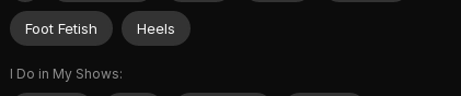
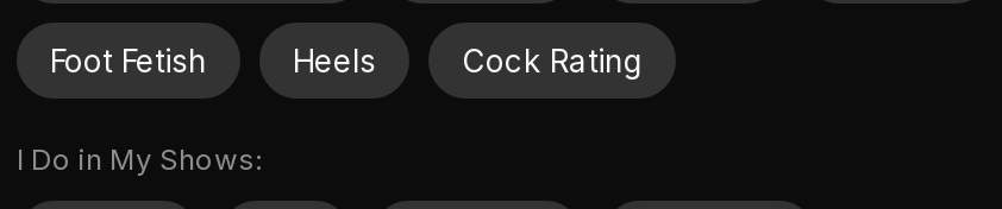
+ Cock Rating
